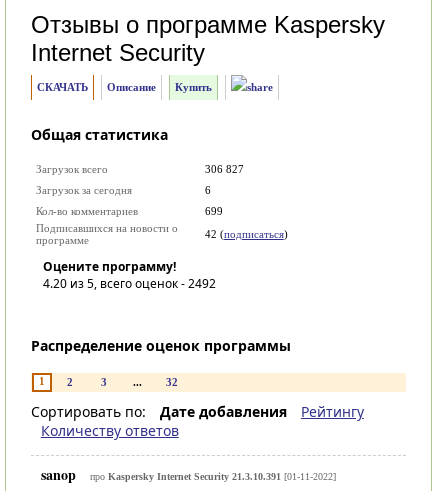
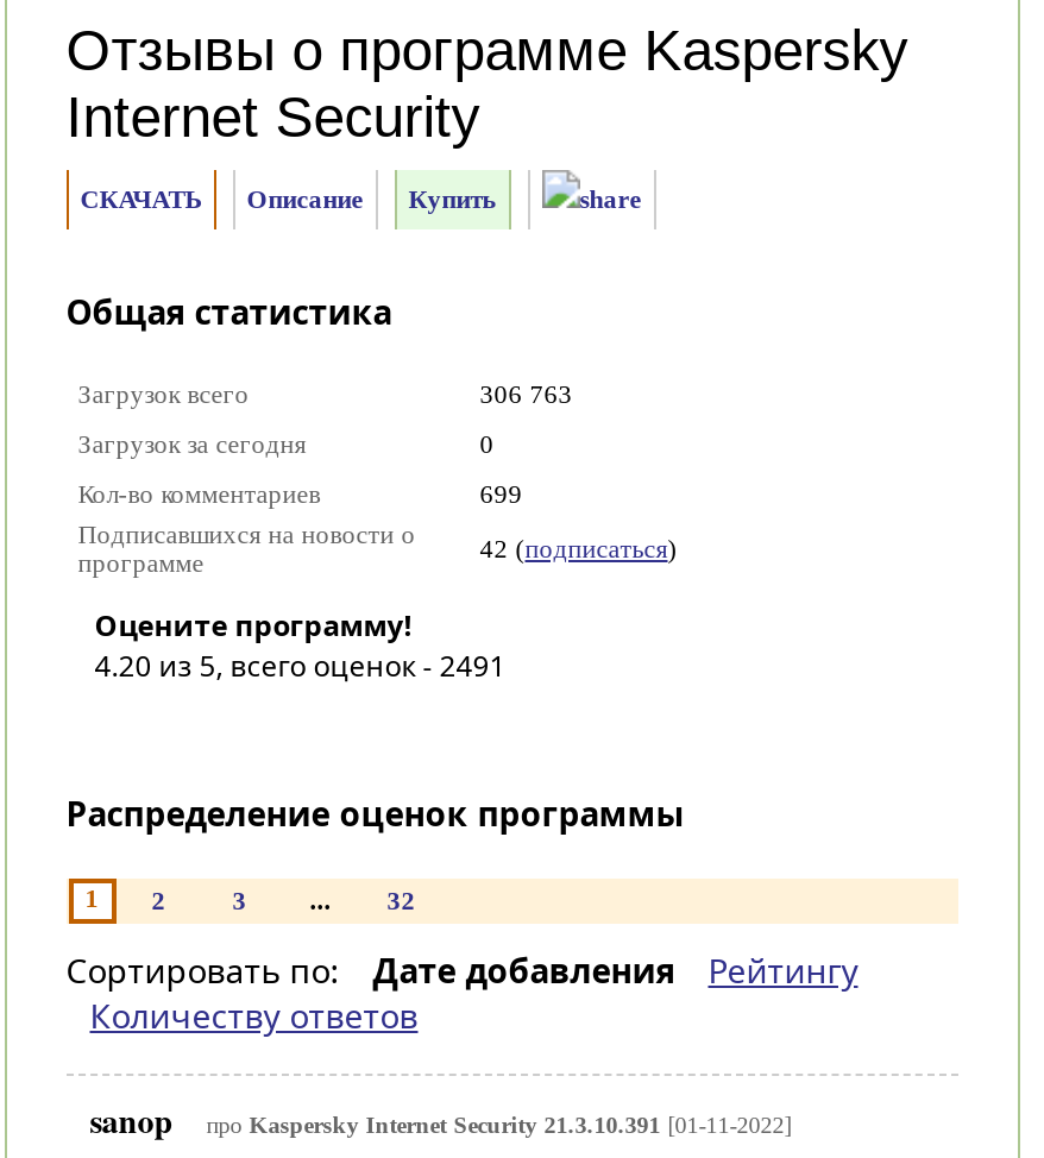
- 306 827
+ 306 763

- 6
+ 0

- 4.20 из 5, всего оценок - 2492
+ 4.20 из 5, всего оценок - 2491
